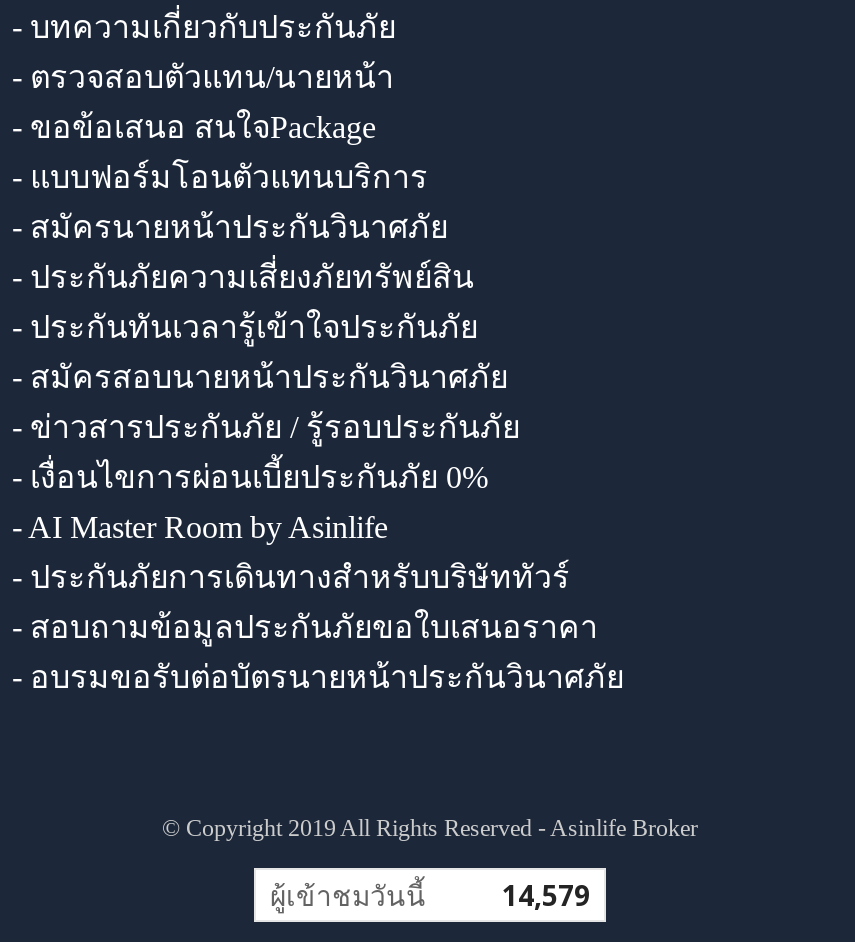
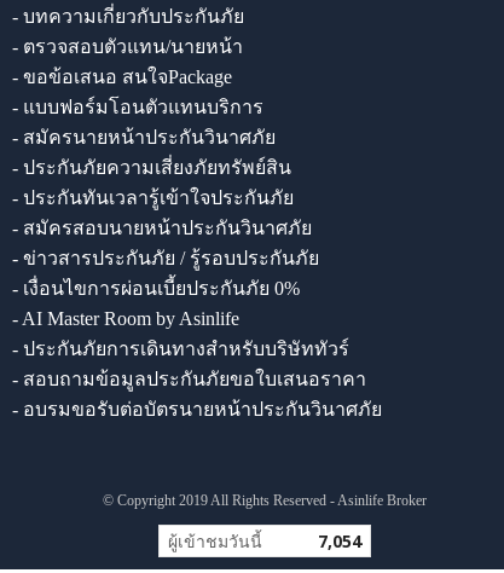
- 14,579
+ 7,054
